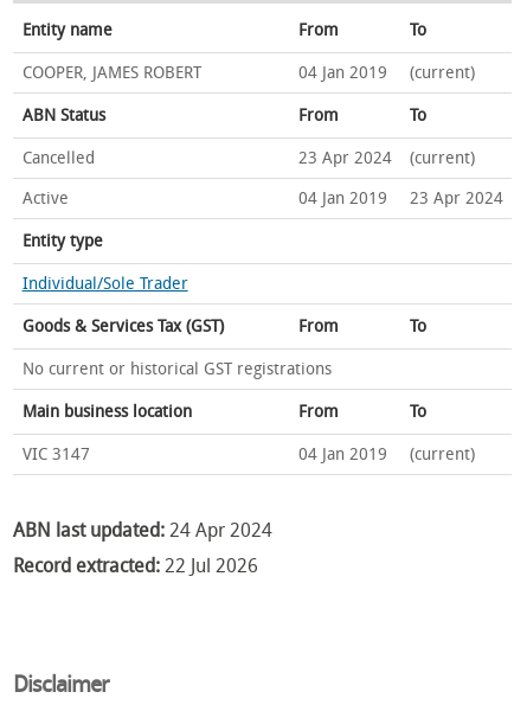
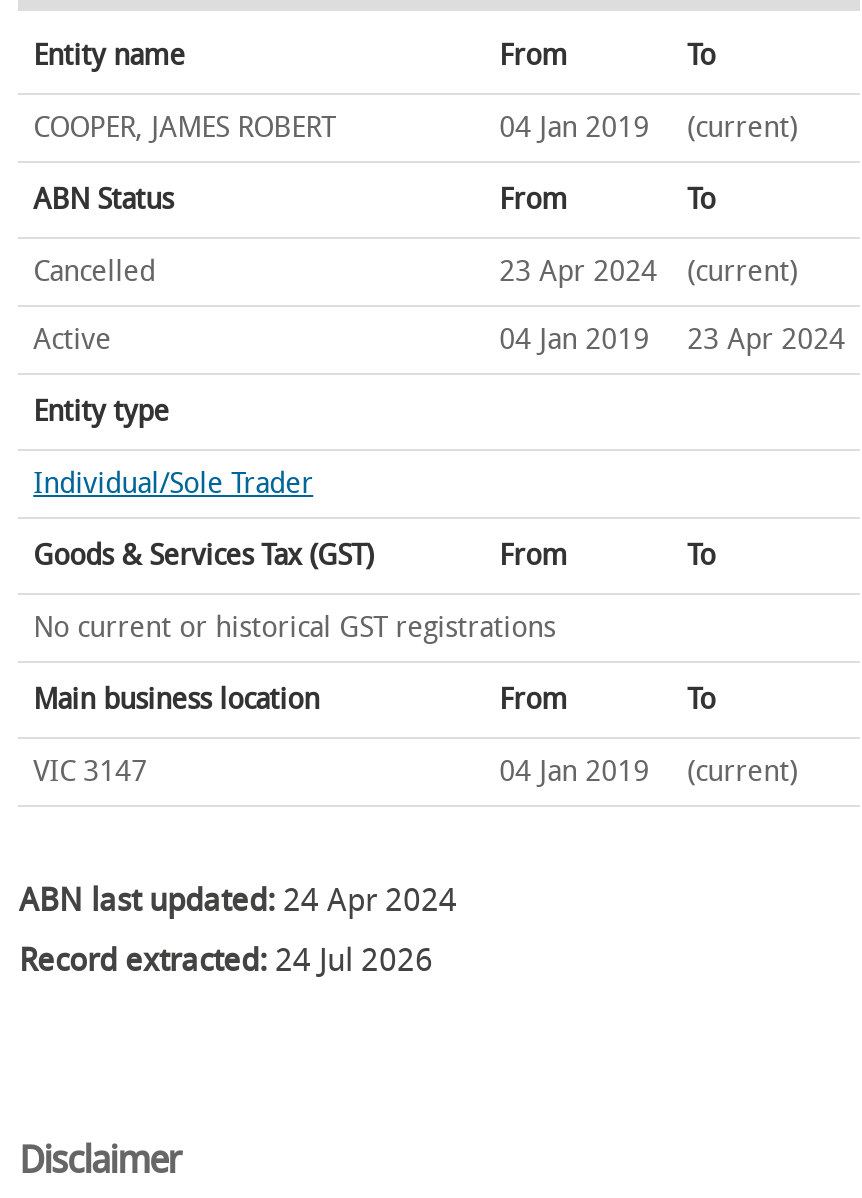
- Record extracted: 22 Jul 2026
+ Record extracted: 24 Jul 2026
